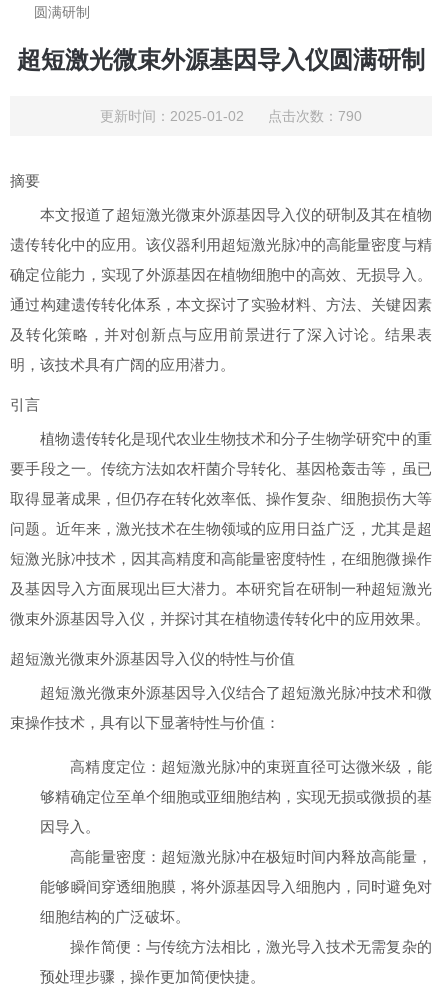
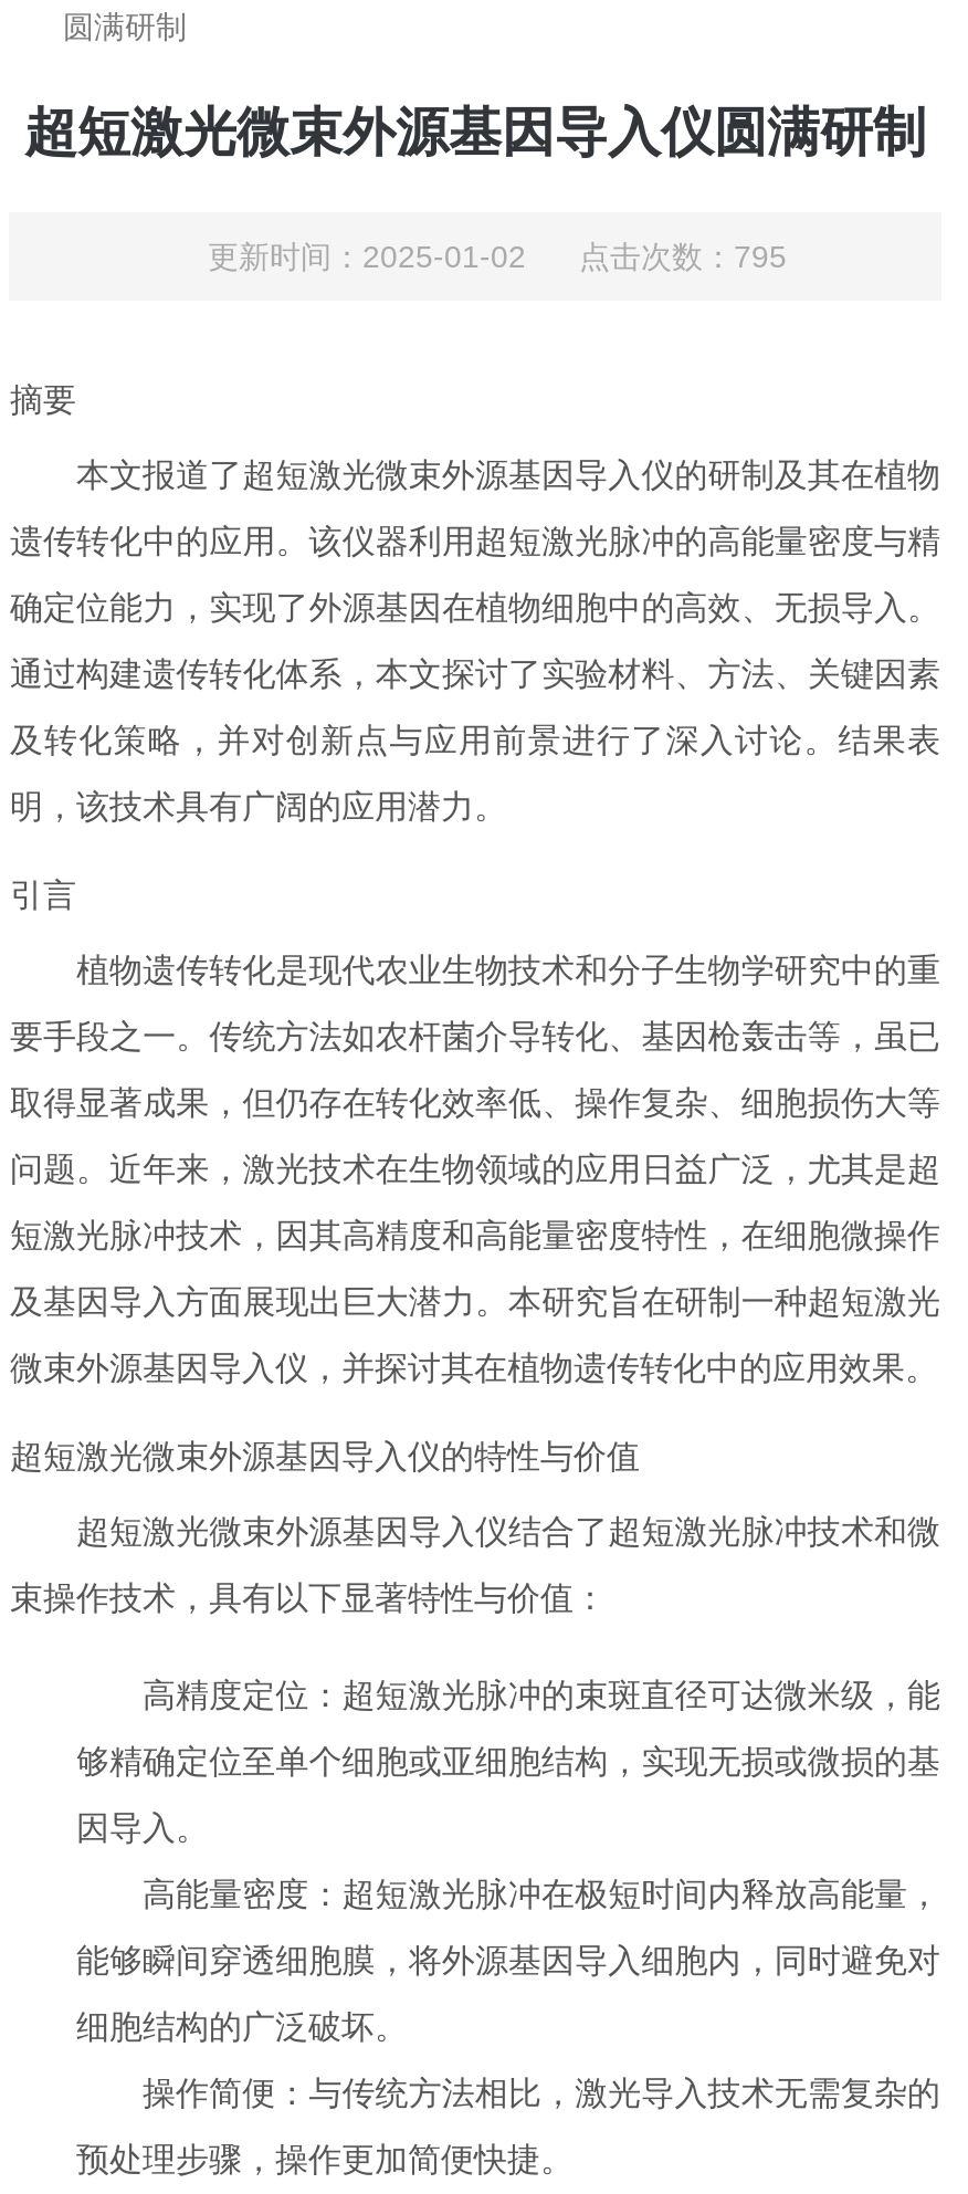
- 更新时间：2025-01-02 点击次数：790
+ 更新时间：2025-01-02 点击次数：795
